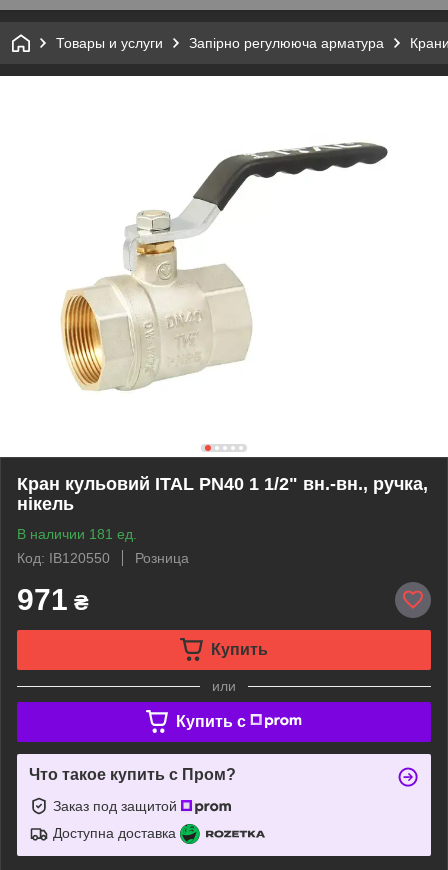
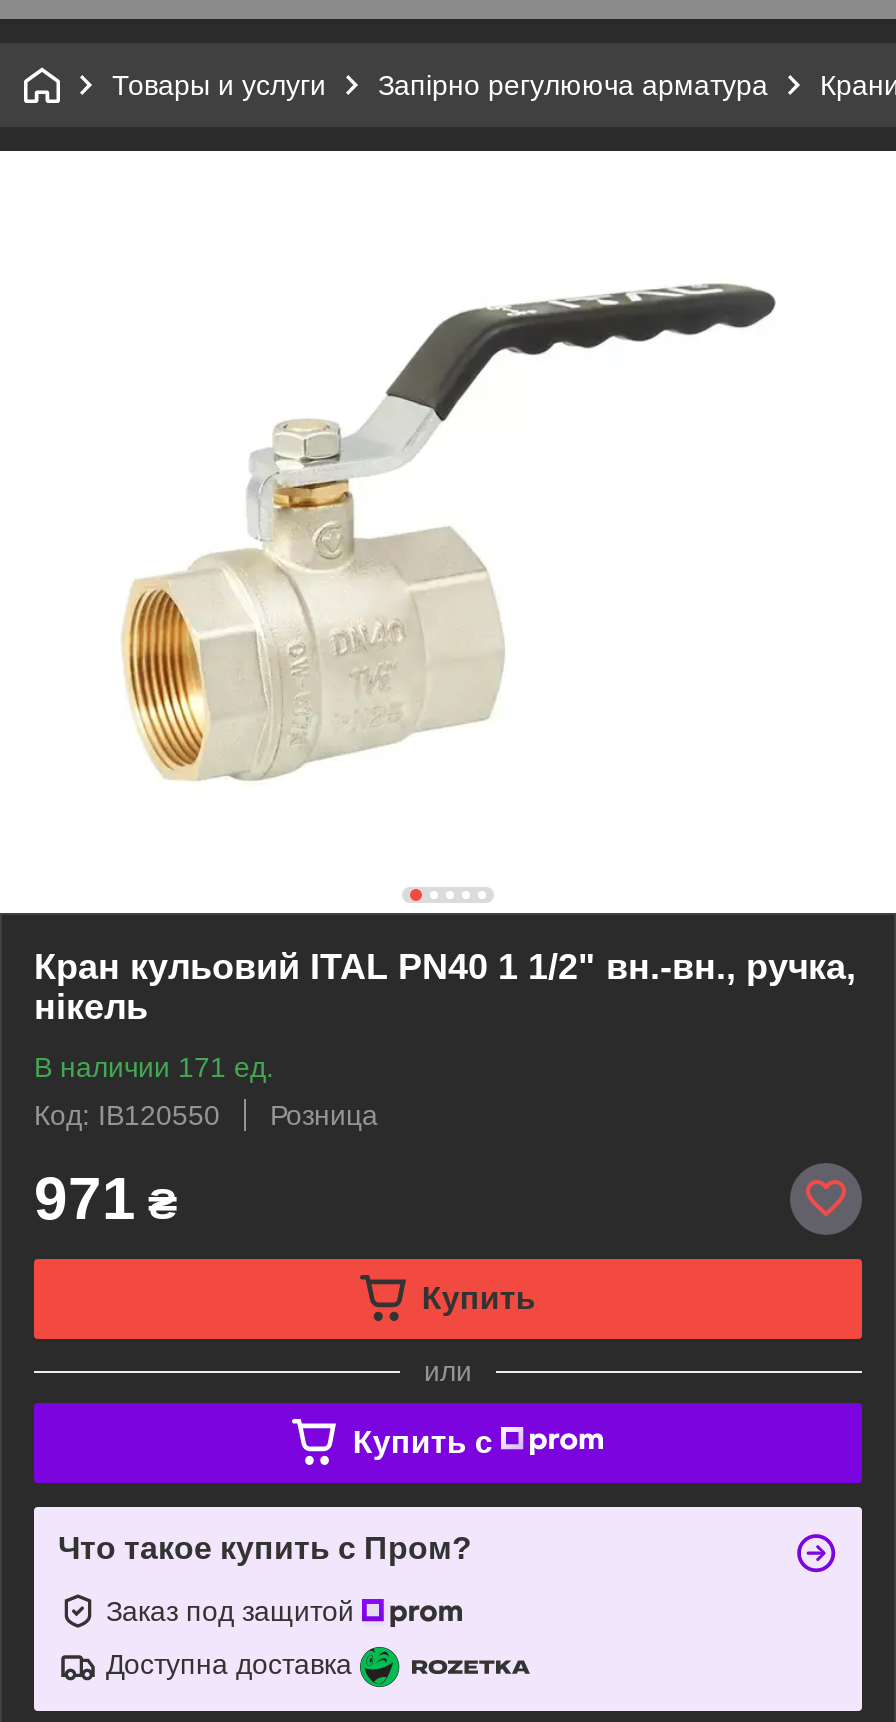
- В наличии 181 ед.
+ В наличии 171 ед.
